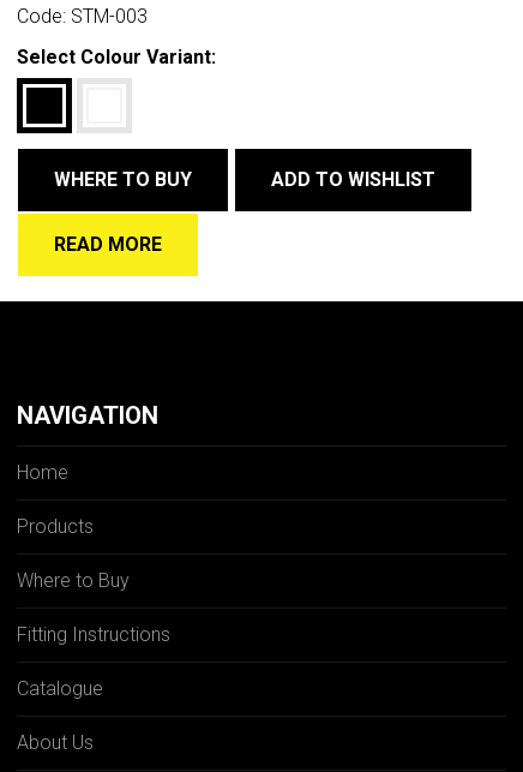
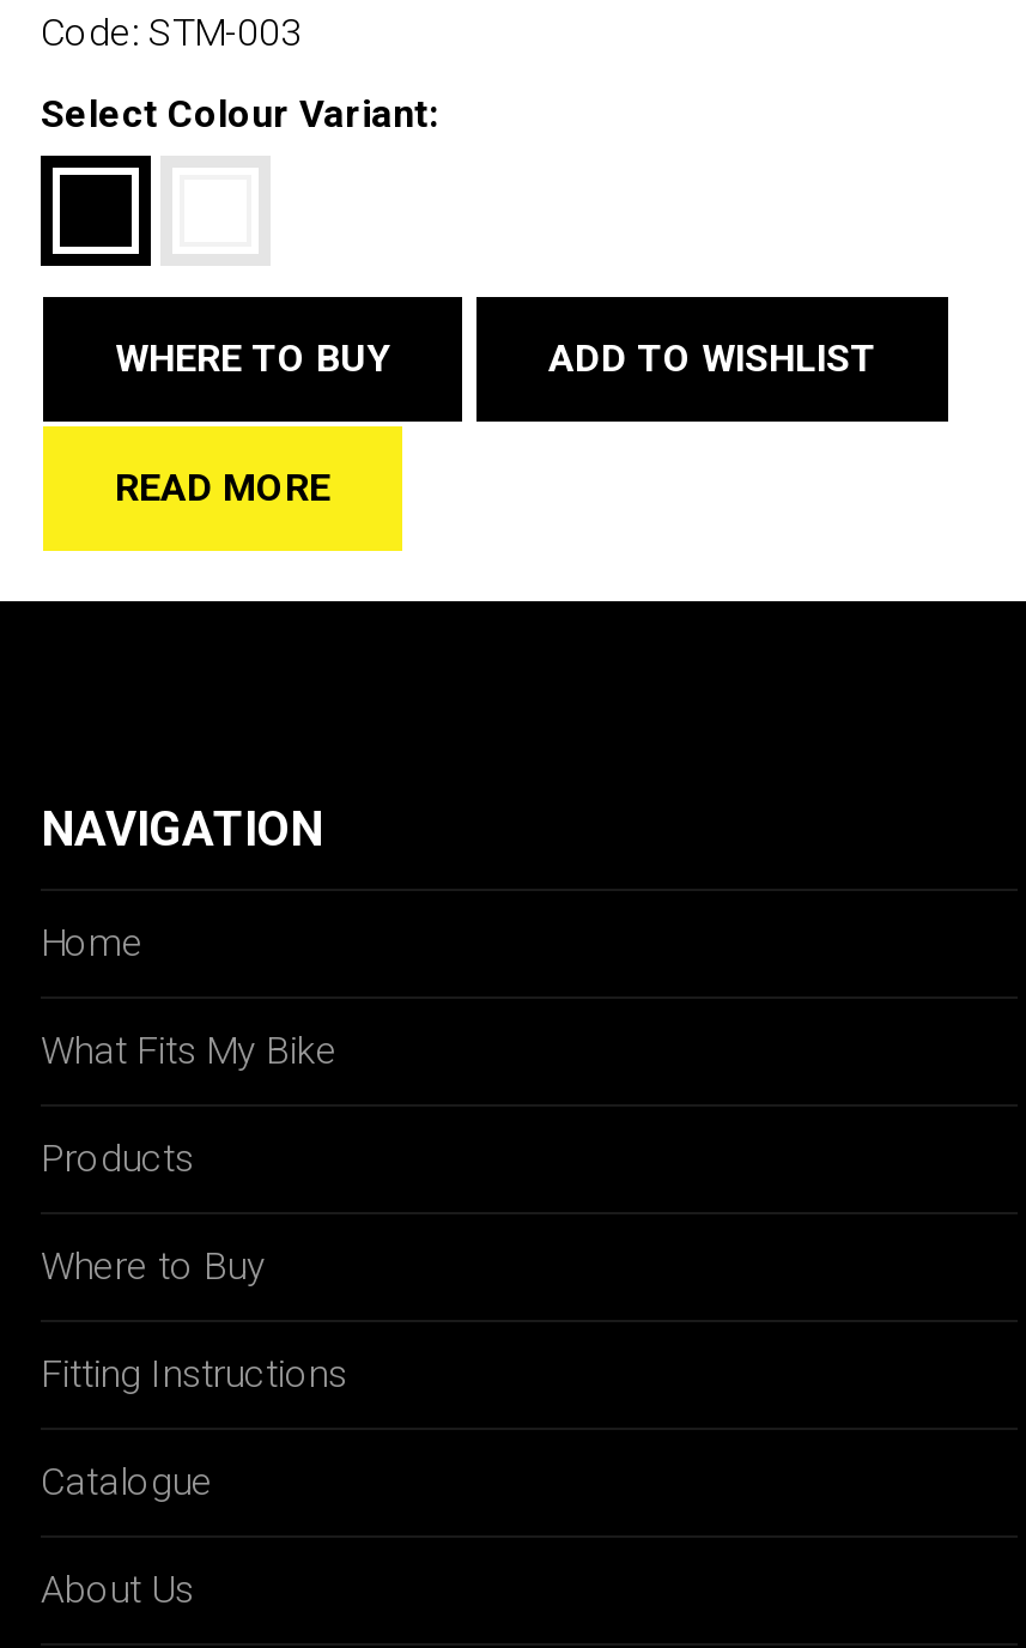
+ What Fits My Bike
